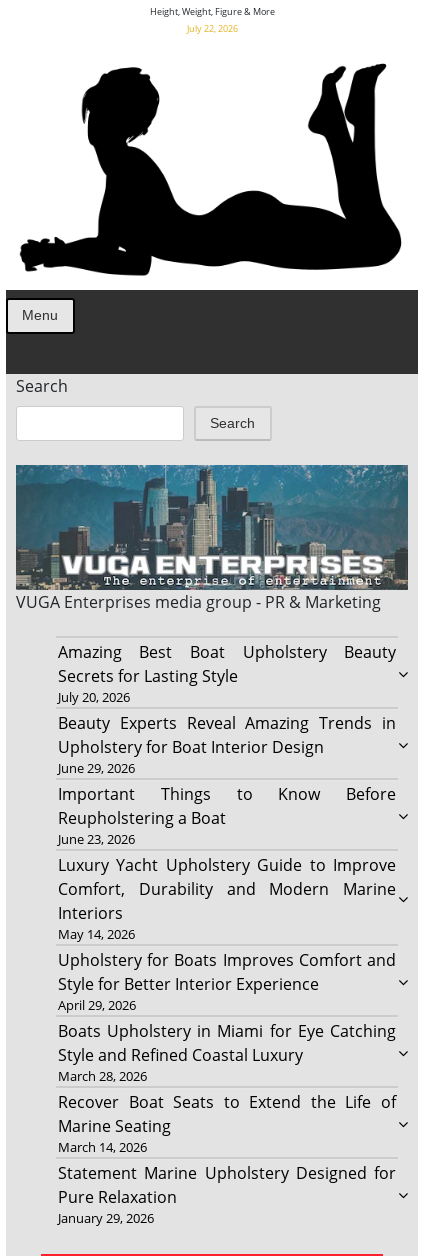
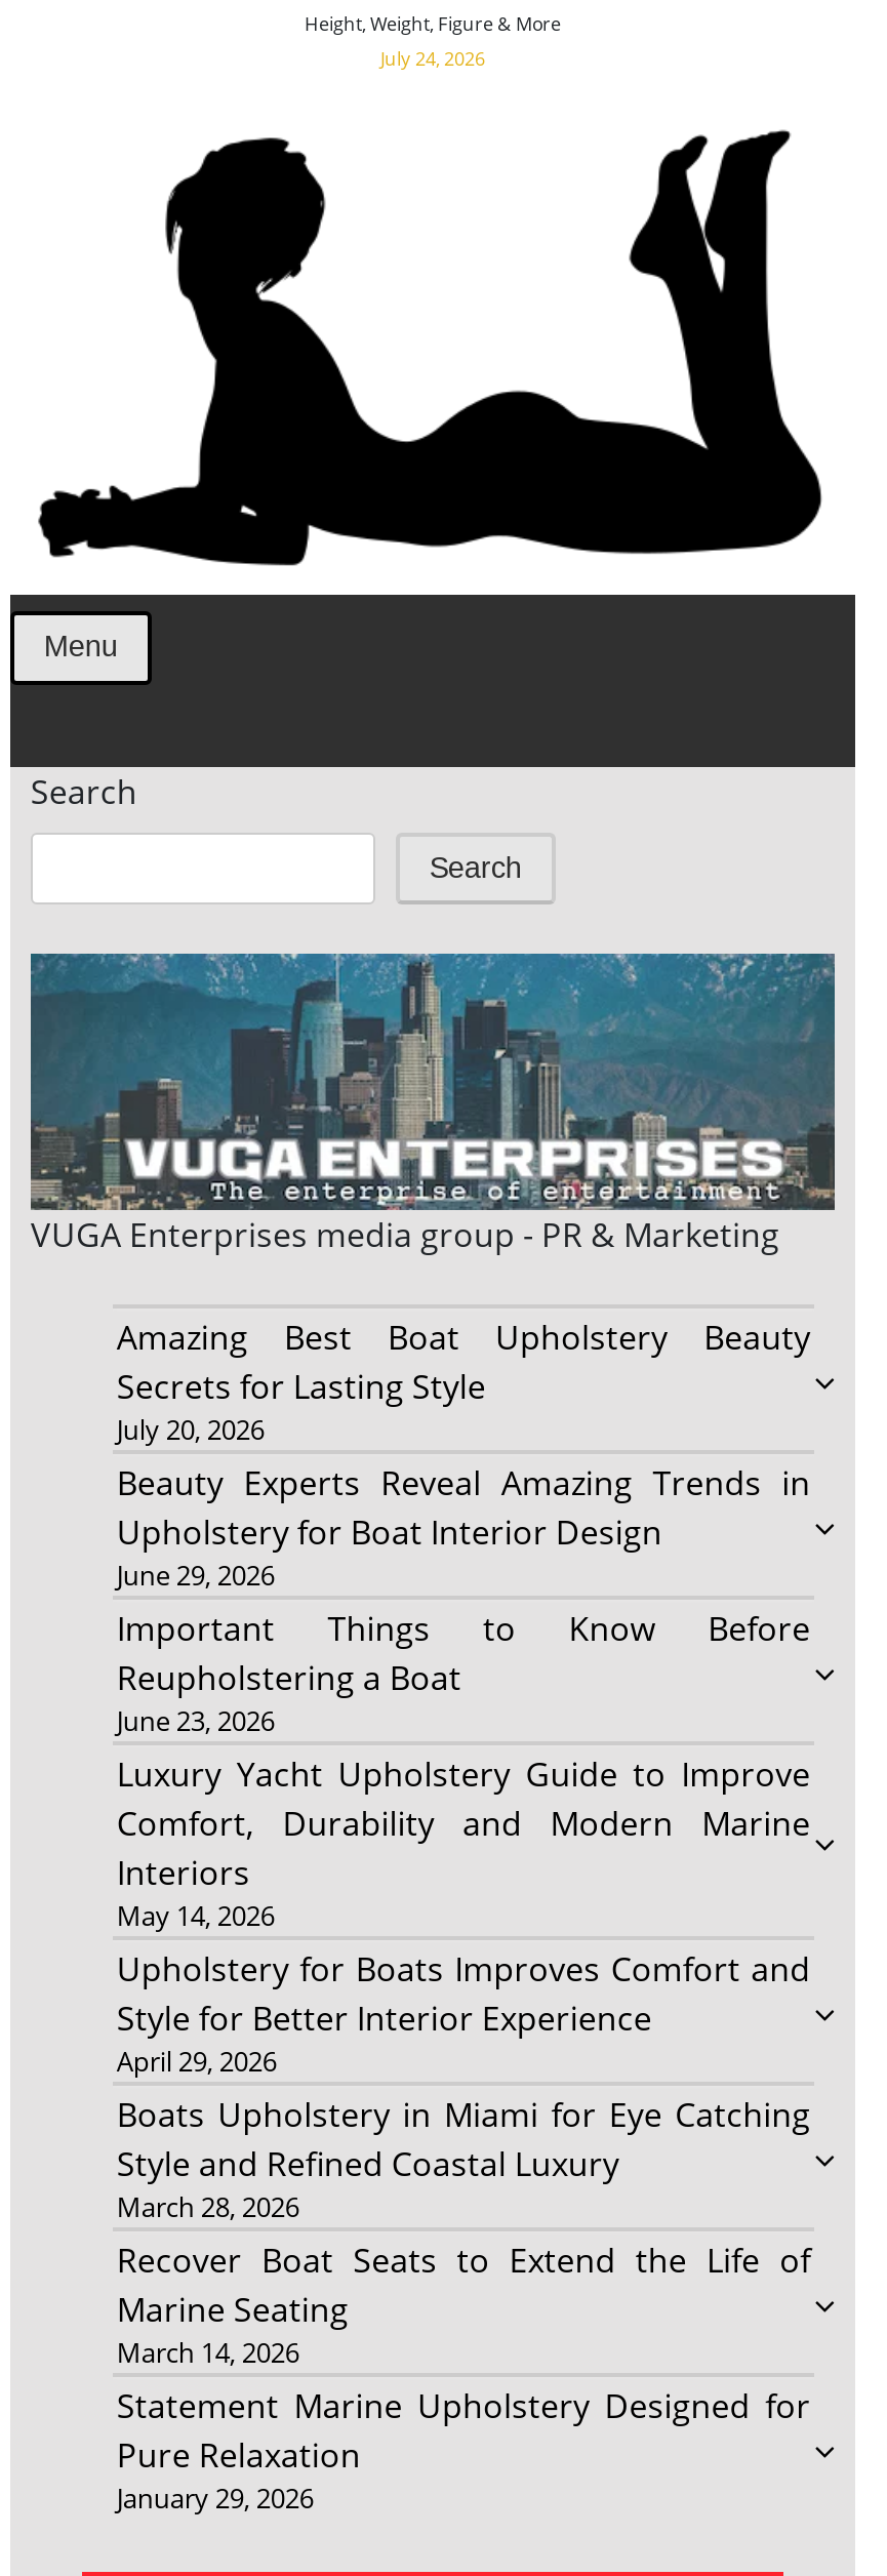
- July 22, 2026
+ July 24, 2026
